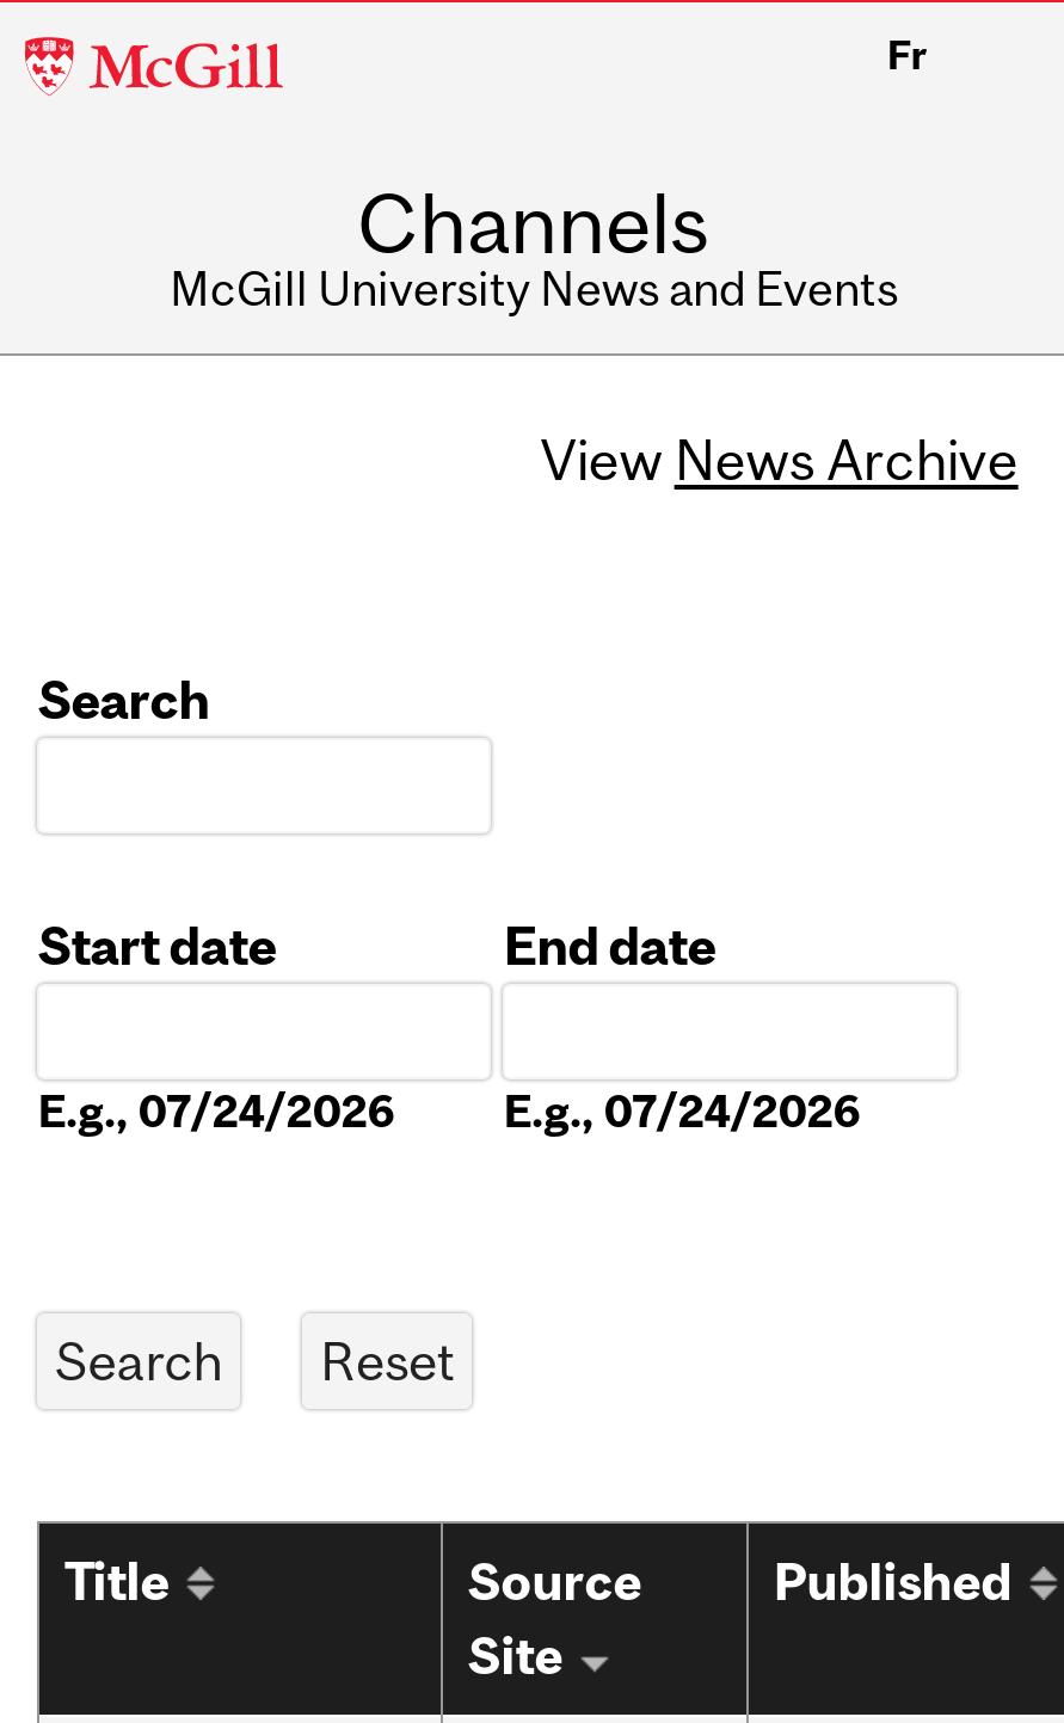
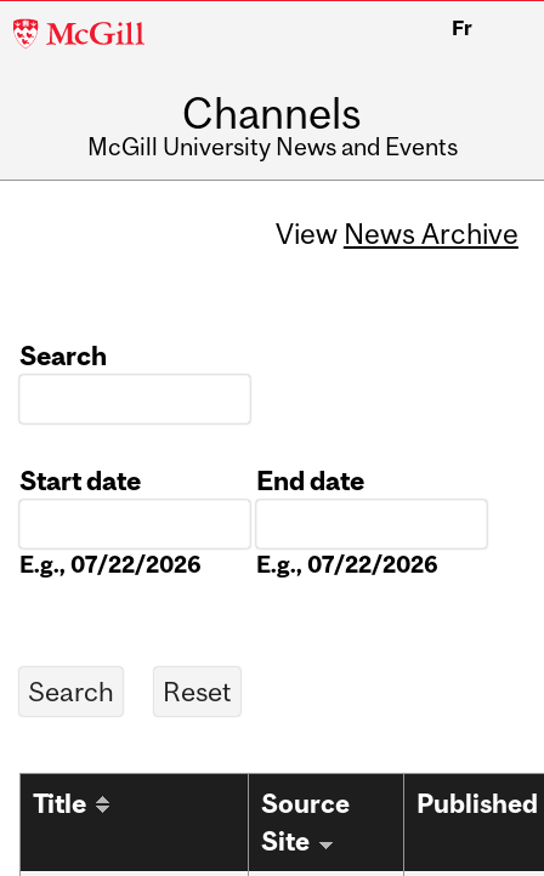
- E.g., 07/24/2026
+ E.g., 07/22/2026

- E.g., 07/24/2026
+ E.g., 07/22/2026
